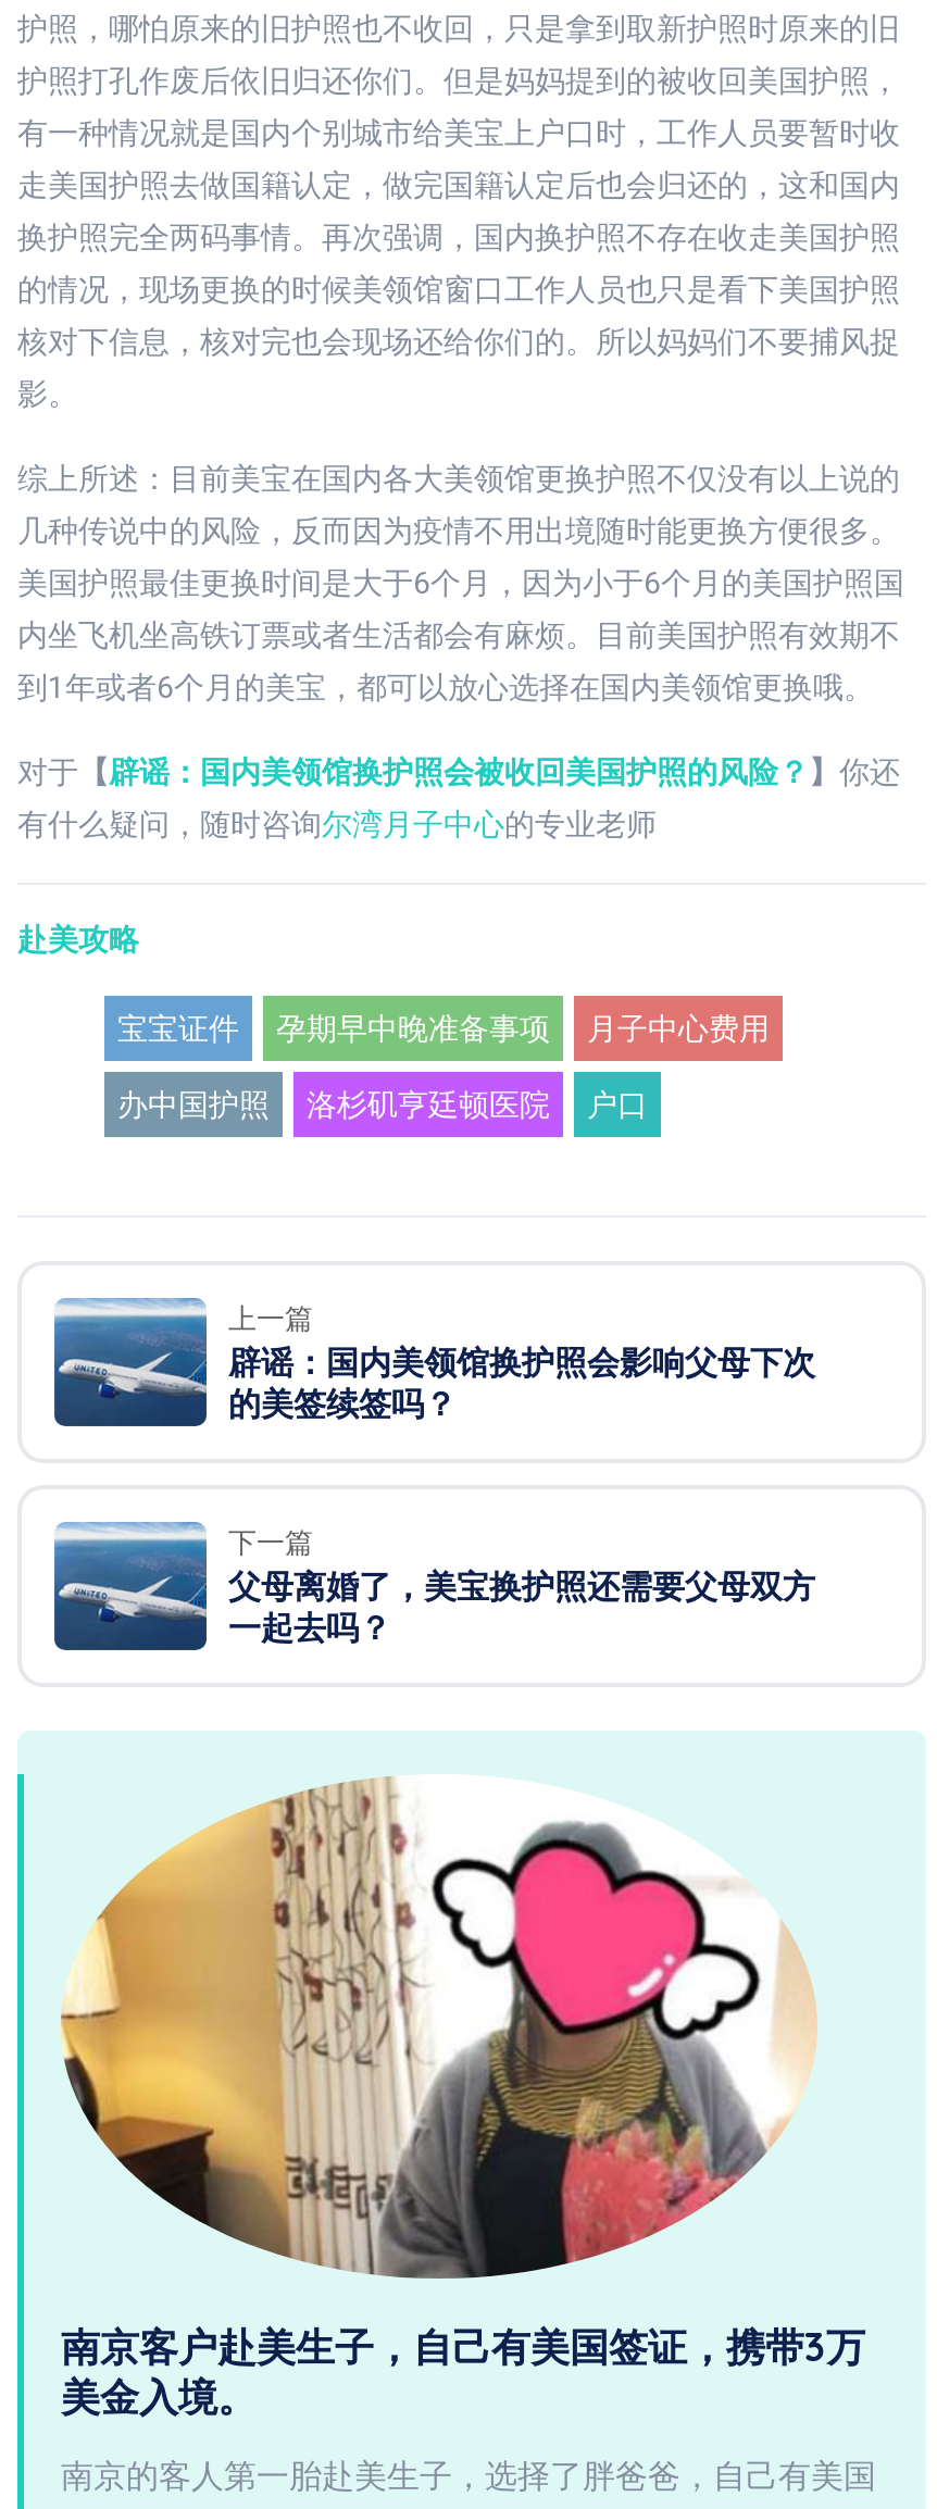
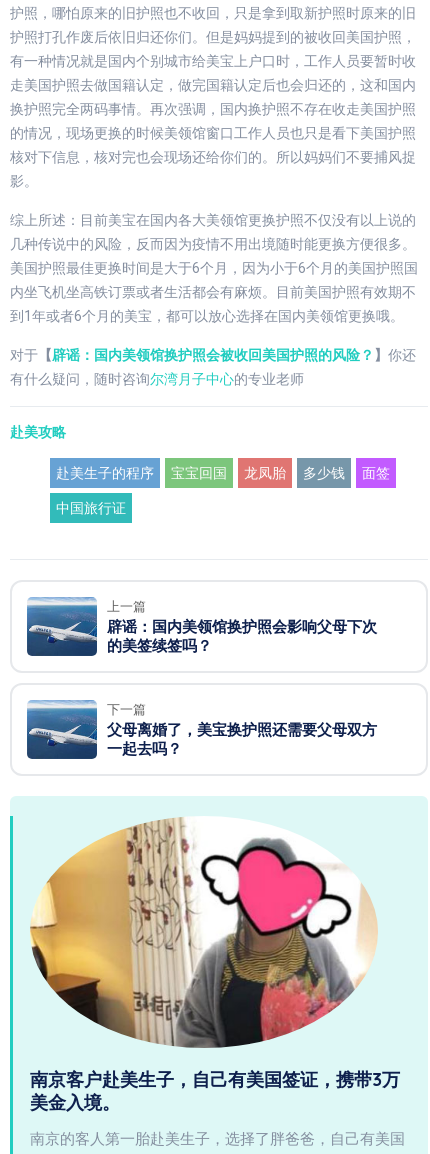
- 宝宝证件
- 孕期早中晚准备事项
- 月子中心费用
+ 赴美生子的程序
+ 宝宝回国
+ 龙凤胎
+ 多少钱
+ 面签

- 办中国护照
- 洛杉矶亨廷顿医院
- 户口
+ 中国旅行证
